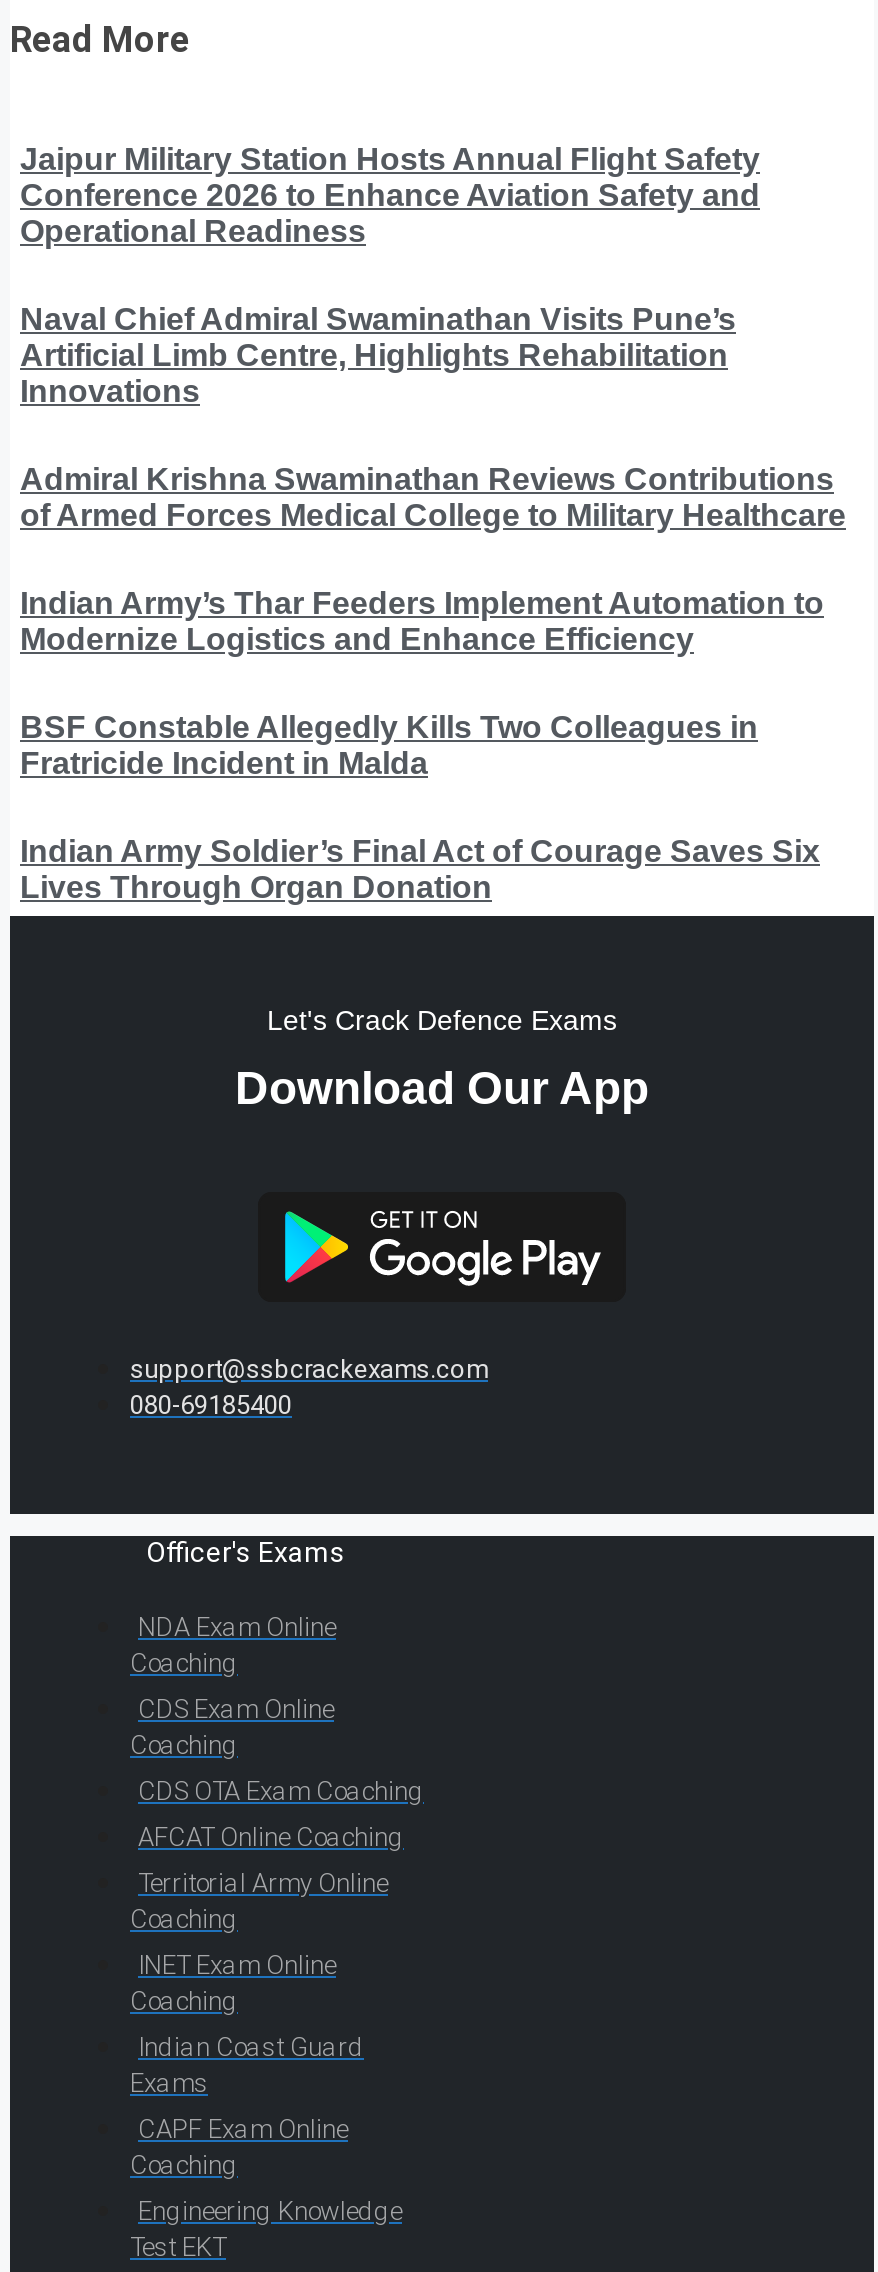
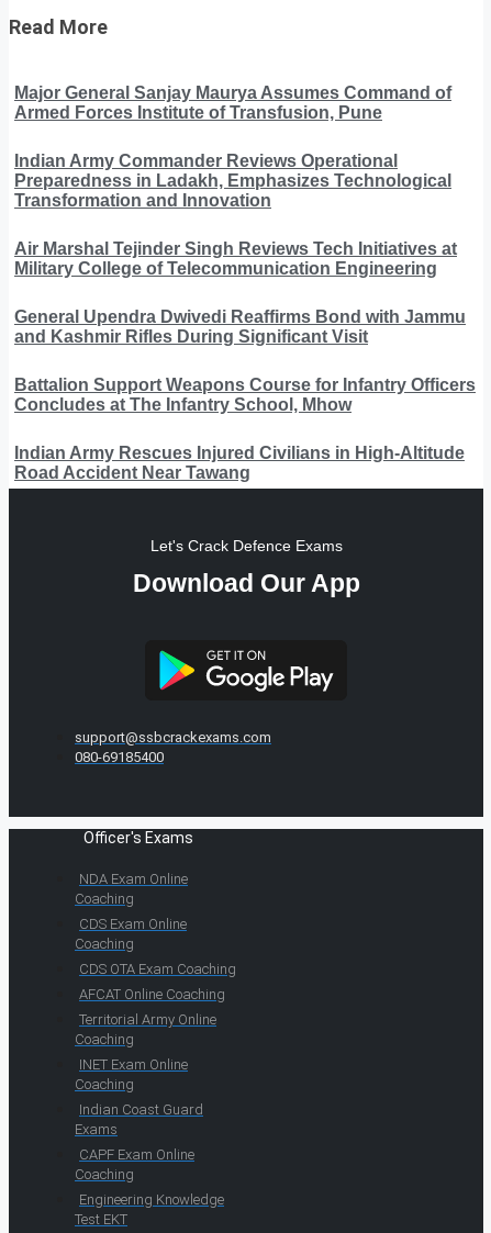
- Jaipur Military Station Hosts Annual Flight Safety
- Conference 2026 to Enhance Aviation Safety and
- Operational Readiness
+ Major General Sanjay Maurya Assumes Command of
+ Armed Forces Institute of Transfusion, Pune

- Naval Chief Admiral Swaminathan Visits Pune’s
- Artificial Limb Centre, Highlights Rehabilitation
- Innovations
+ Indian Army Commander Reviews Operational
+ Preparedness in Ladakh, Emphasizes Technological
+ Transformation and Innovation

- Admiral Krishna Swaminathan Reviews Contributions
- of Armed Forces Medical College to Military Healthcare
+ Air Marshal Tejinder Singh Reviews Tech Initiatives at
+ Military College of Telecommunication Engineering

- Indian Army’s Thar Feeders Implement Automation to
- Modernize Logistics and Enhance Efficiency
+ General Upendra Dwivedi Reaffirms Bond with Jammu
+ and Kashmir Rifles During Significant Visit

- BSF Constable Allegedly Kills Two Colleagues in
- Fratricide Incident in Malda
+ Battalion Support Weapons Course for Infantry Officers
+ Concludes at The Infantry School, Mhow

- Indian Army Soldier’s Final Act of Courage Saves Six
- Lives Through Organ Donation
+ Indian Army Rescues Injured Civilians in High-Altitude
+ Road Accident Near Tawang
